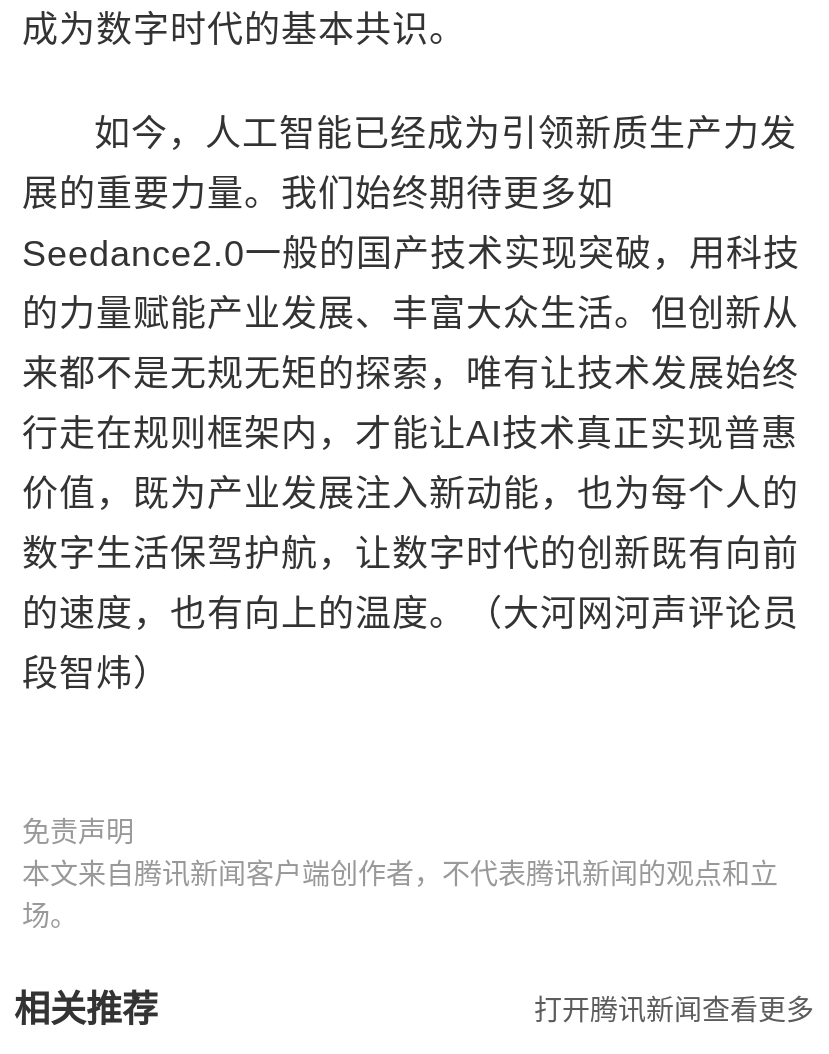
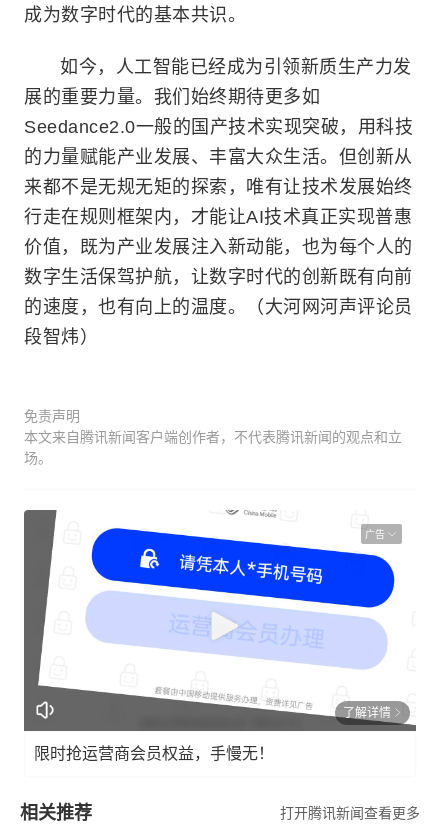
+ [image]
+ 广告

+ 了解详情
+ 限时抢运营商会员权益，手慢无！
